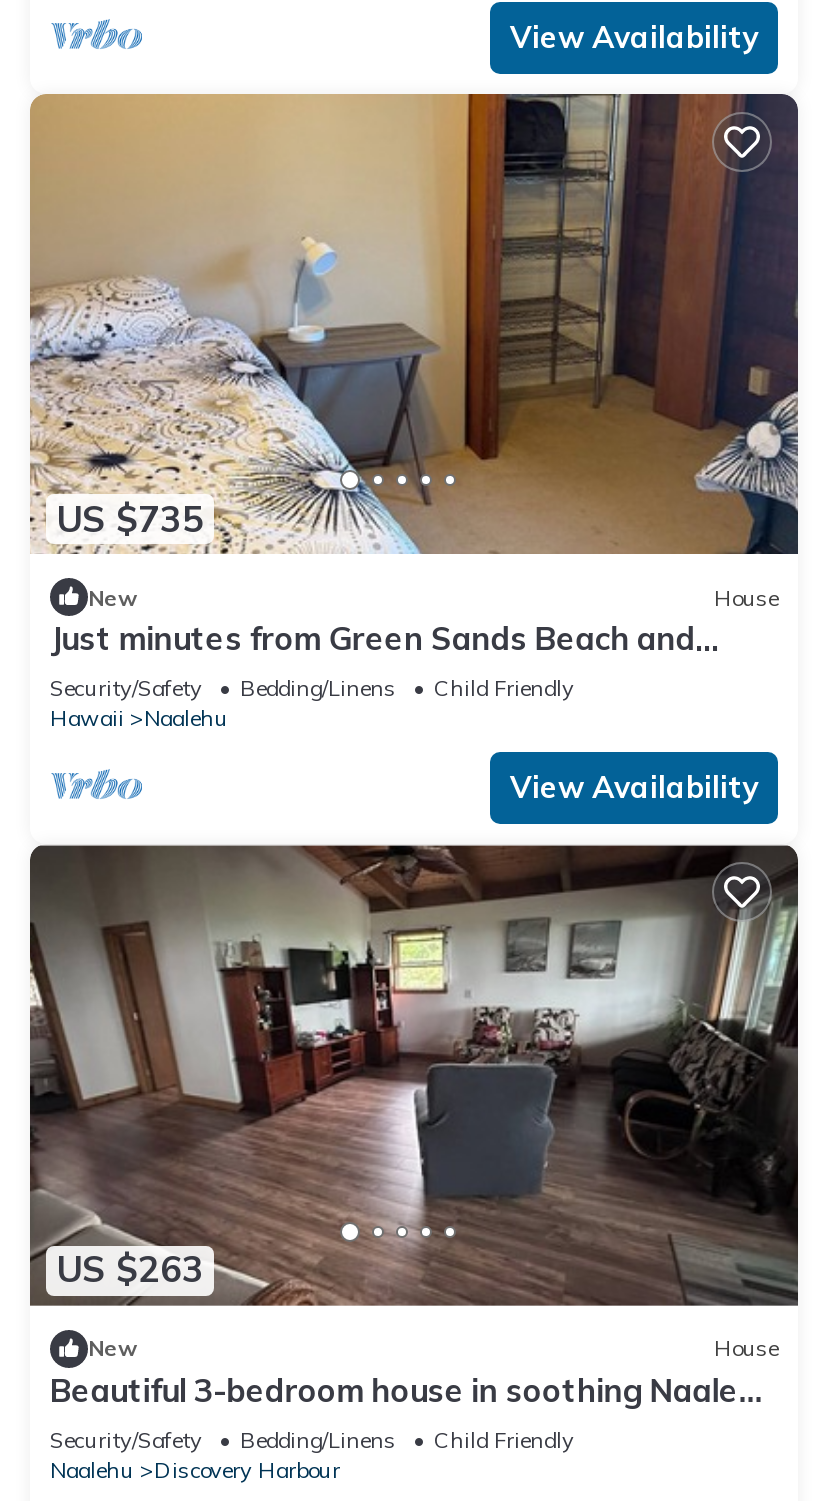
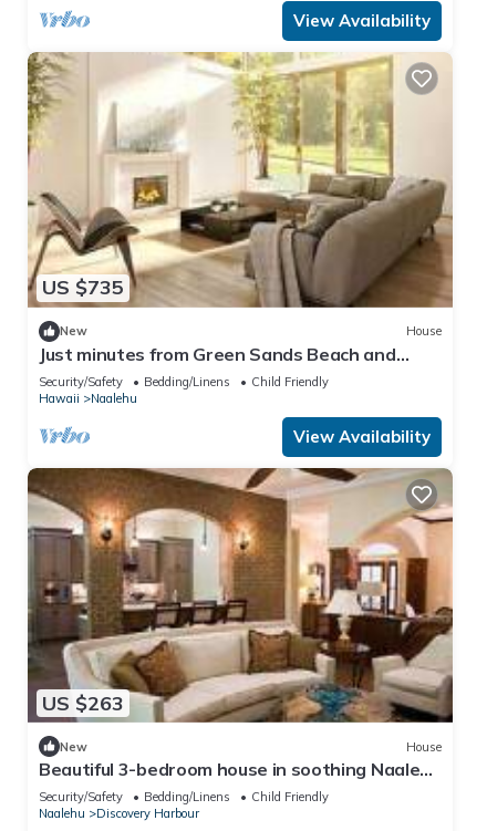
- [image]
+ [image]

- [image]
+ [image]
